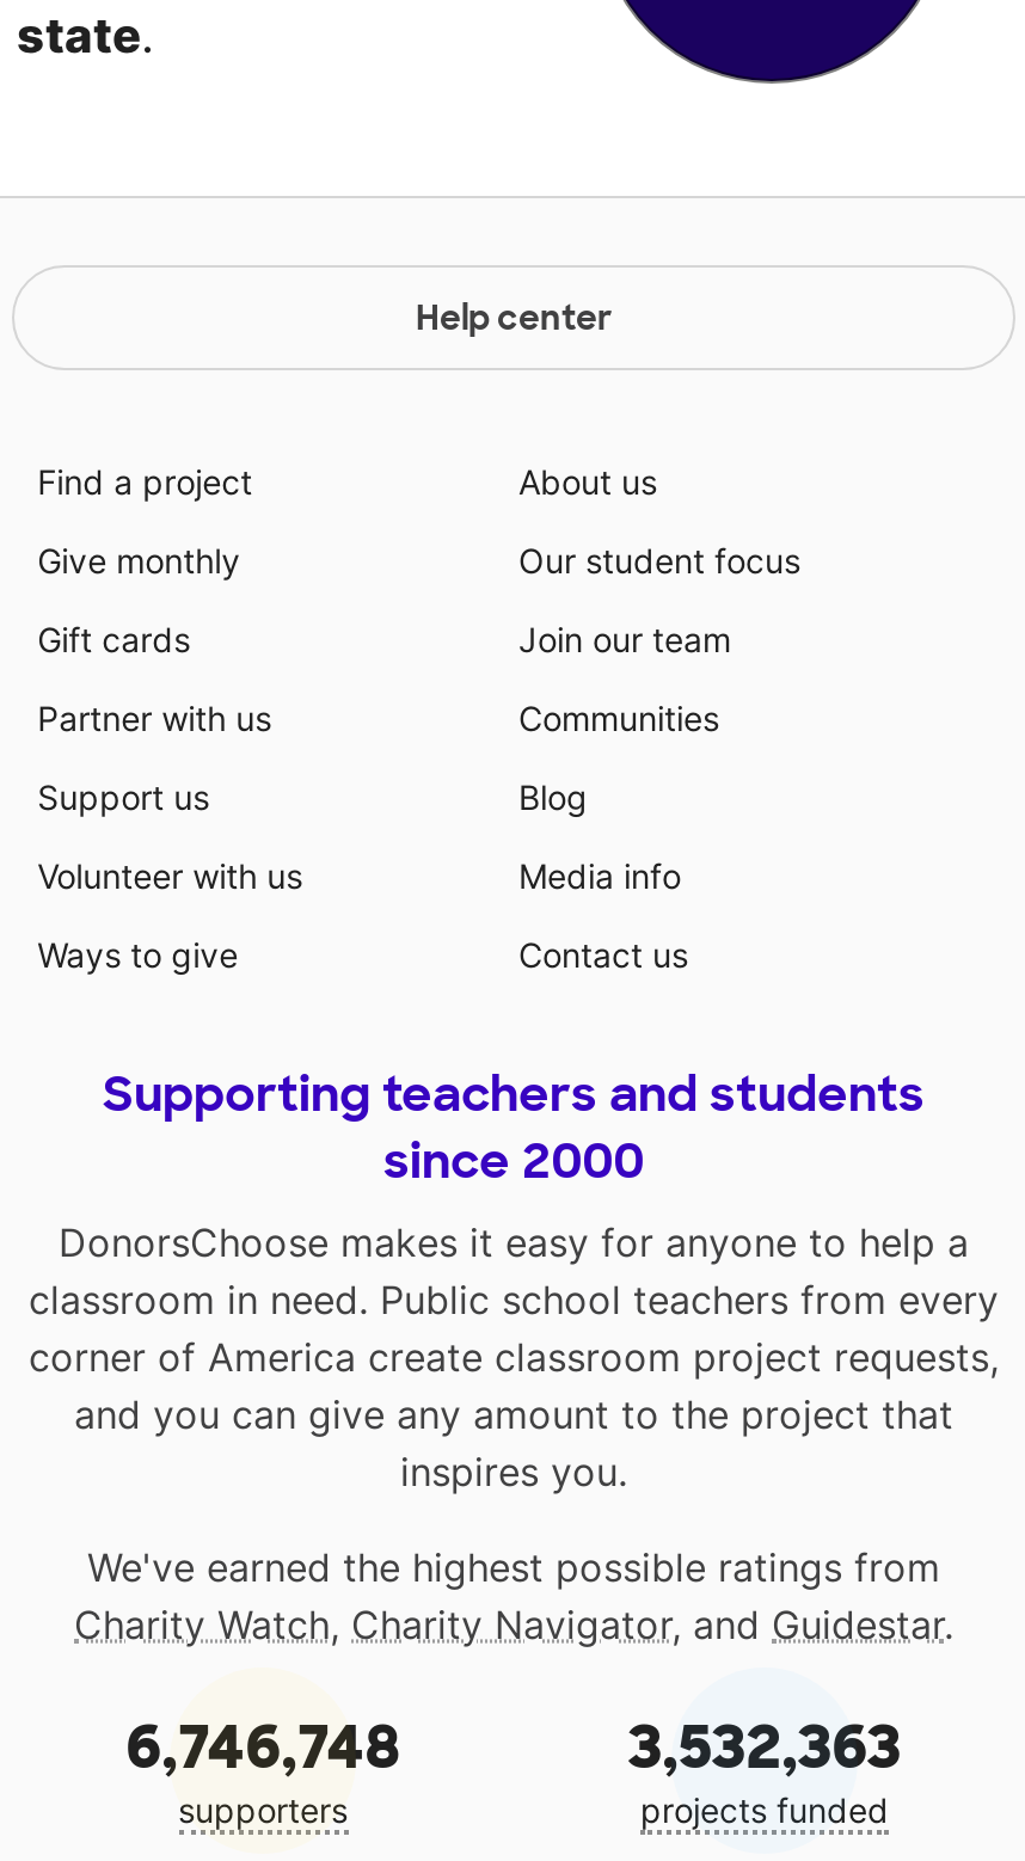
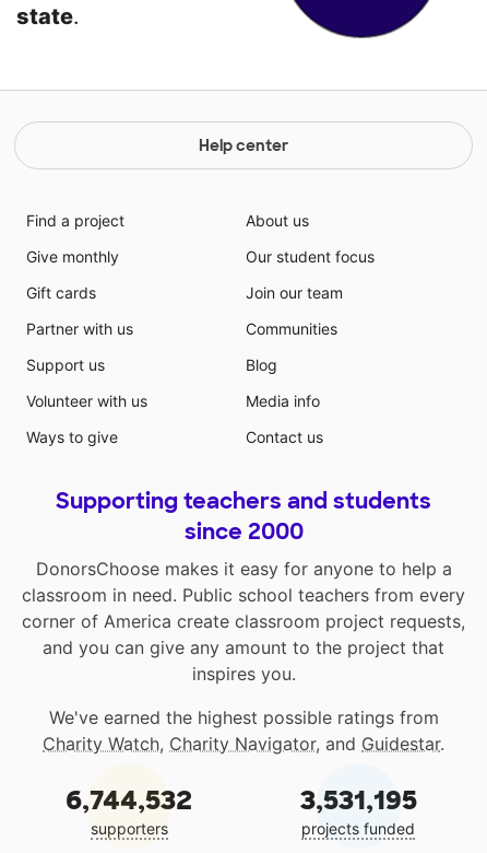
- 6,746,748
+ 6,744,532

- 3,532,363
+ 3,531,195
